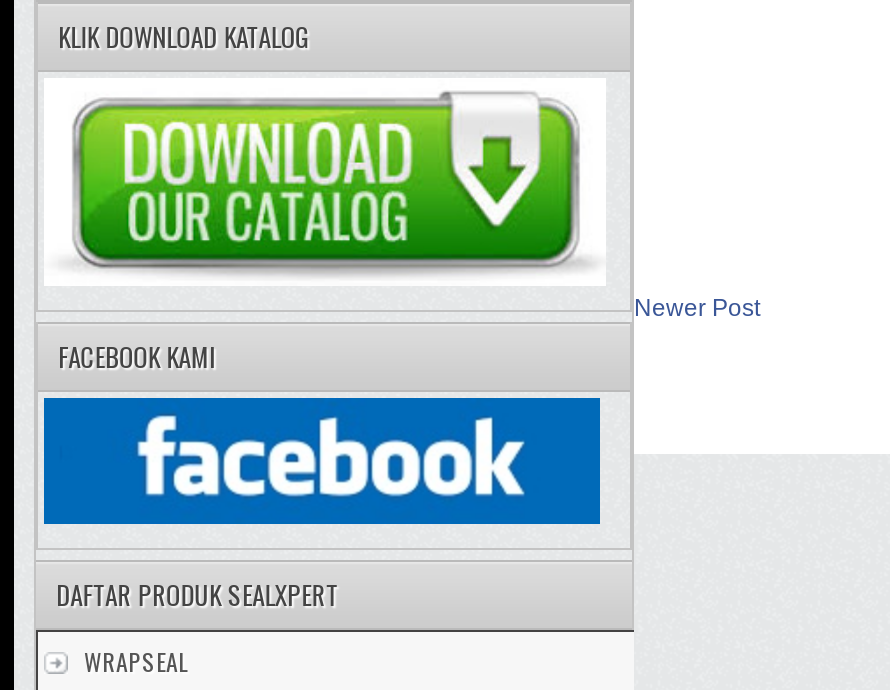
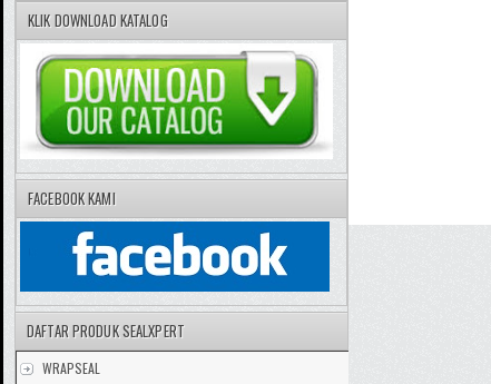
- Newer Post
